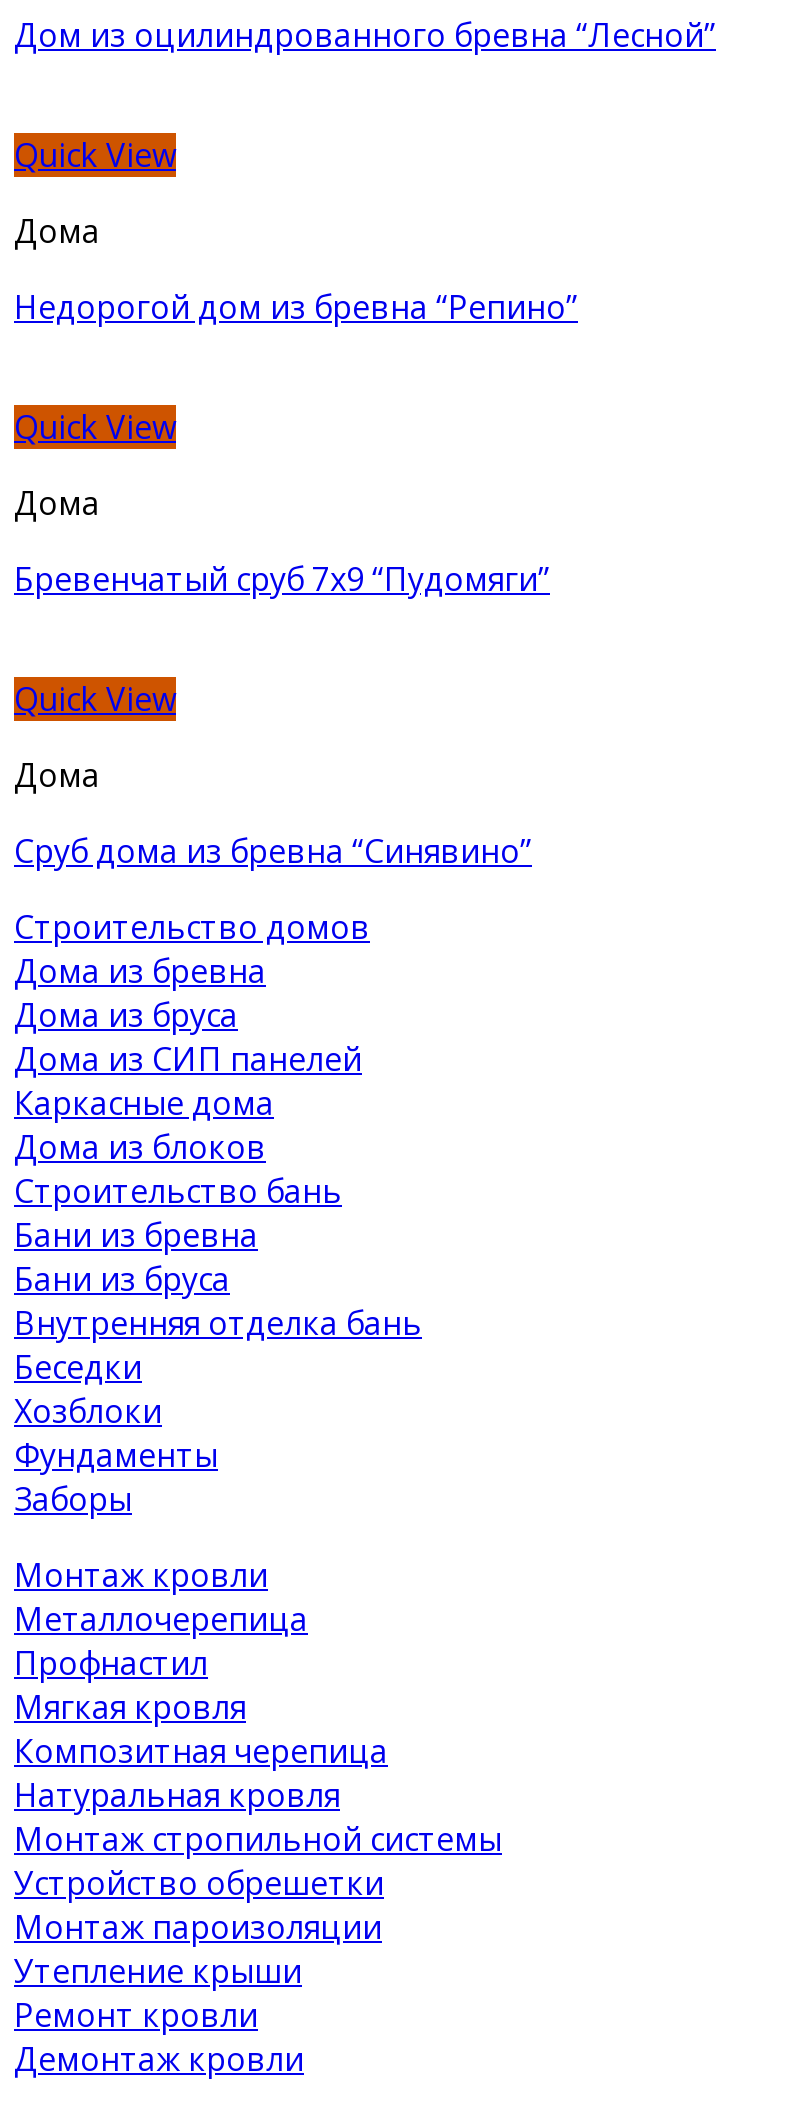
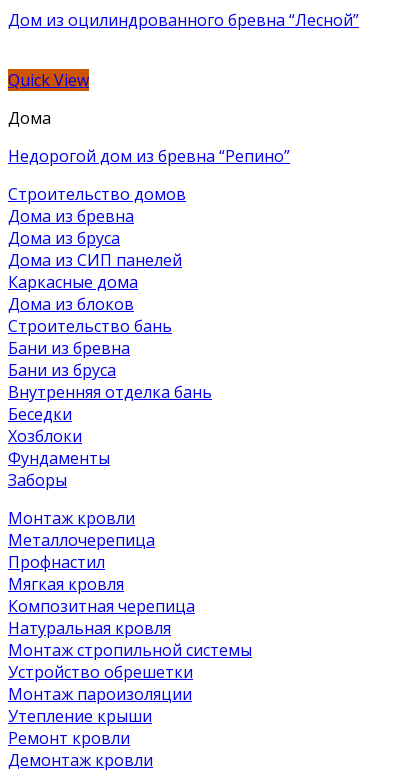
- Quick View
- Дома
- Бревенчатый сруб 7х9 “Пудомяги”
- Quick View
- Дома
- Сруб дома из бревна “Синявино”
